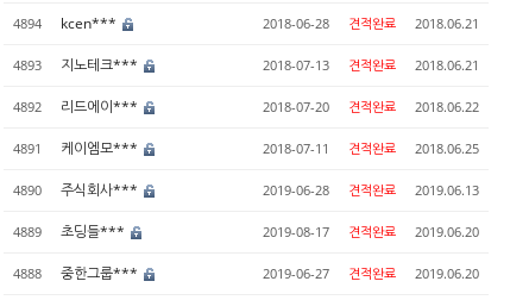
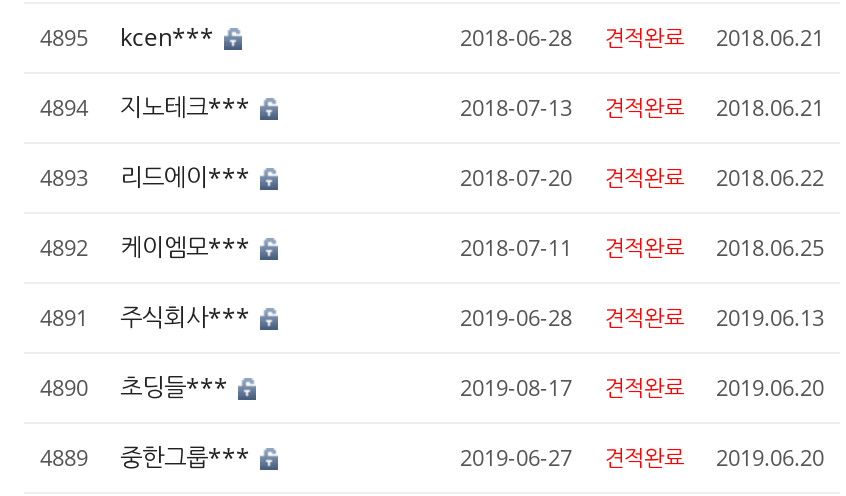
- 4894 kcen***
+ 4895 kcen***

- 4893 지노테크***
+ 4894 지노테크***

- 4892 리드에이***
+ 4893 리드에이***

- 4891 케이엠모***
+ 4892 케이엠모***

- 4890 주식회사***
+ 4891 주식회사***

- 4889 초딩들***
+ 4890 초딩들***

- 4888 중한그룹***
+ 4889 중한그룹***
